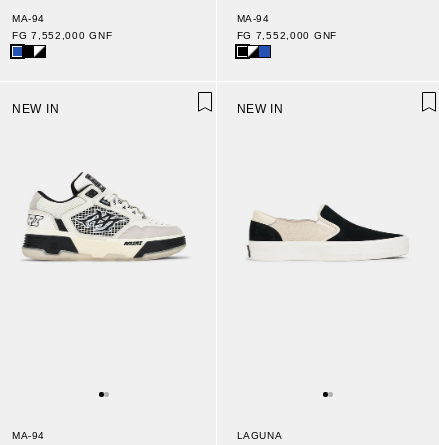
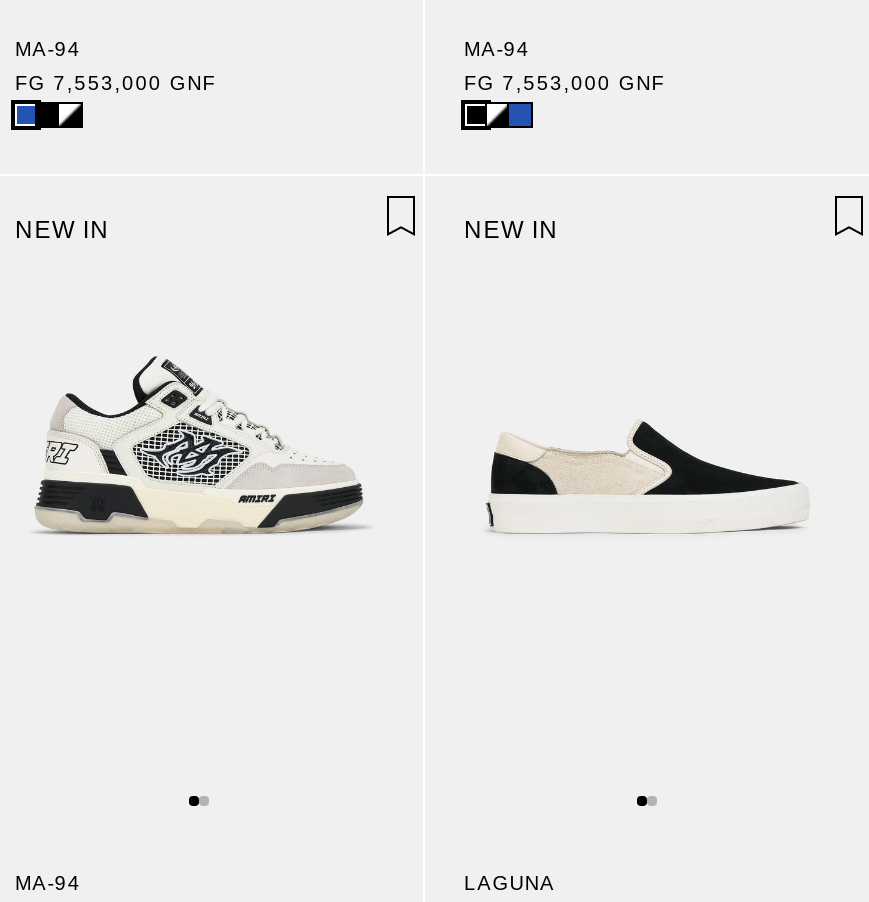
- FG 7,552,000 GNF
+ FG 7,553,000 GNF

- FG 7,552,000 GNF
+ FG 7,553,000 GNF
